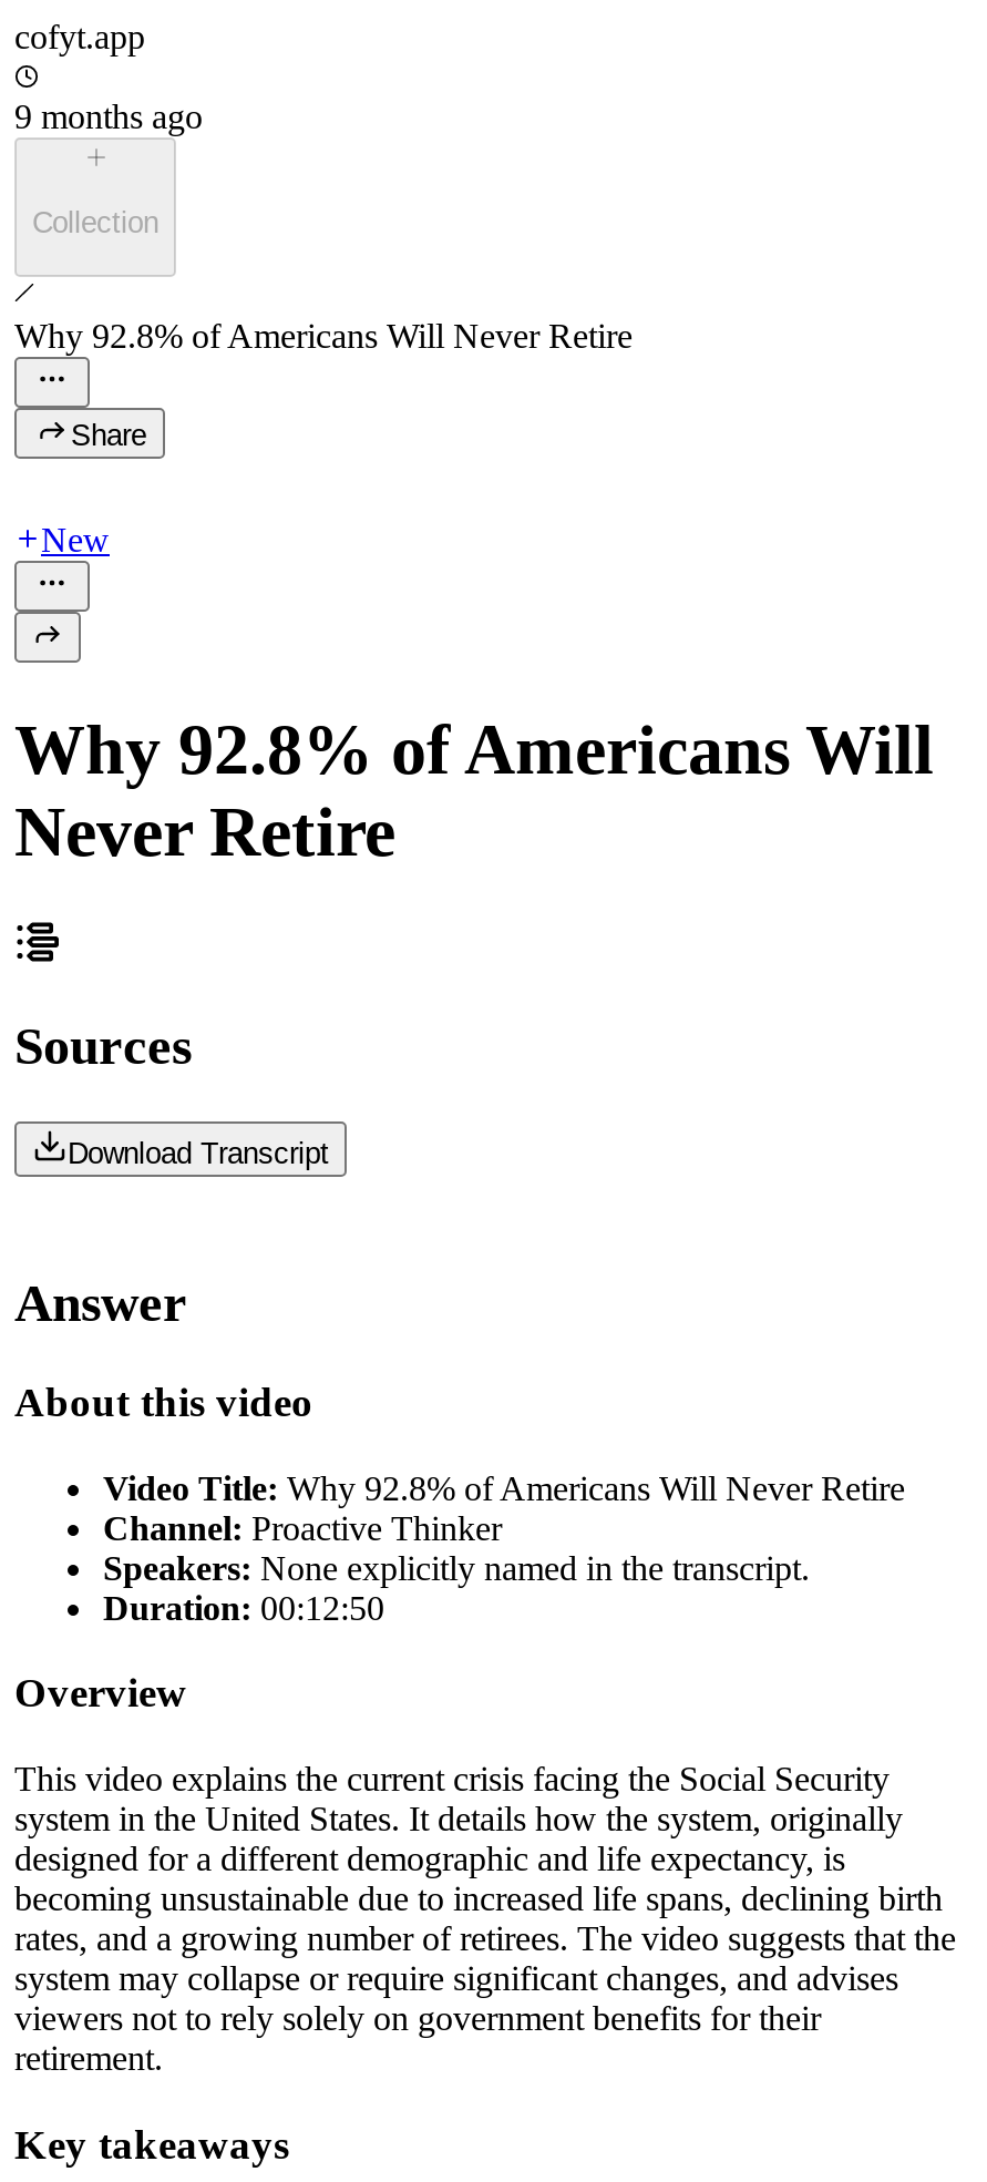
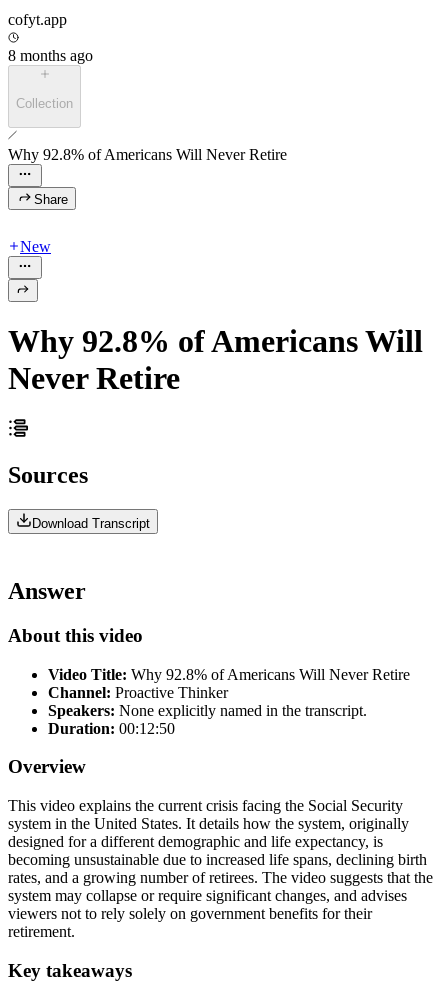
- 9 months ago
+ 8 months ago
